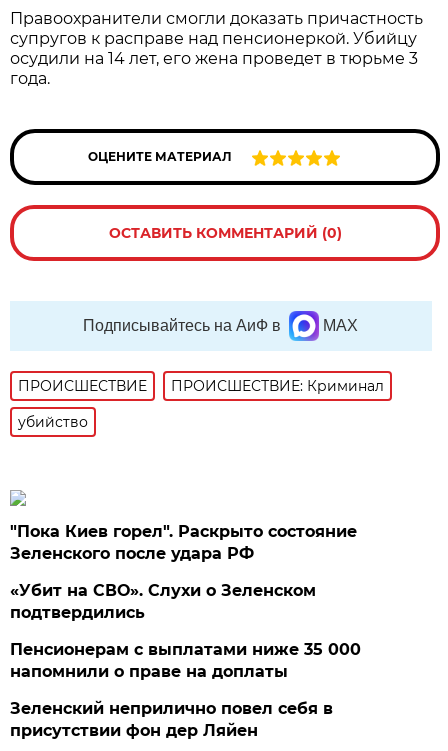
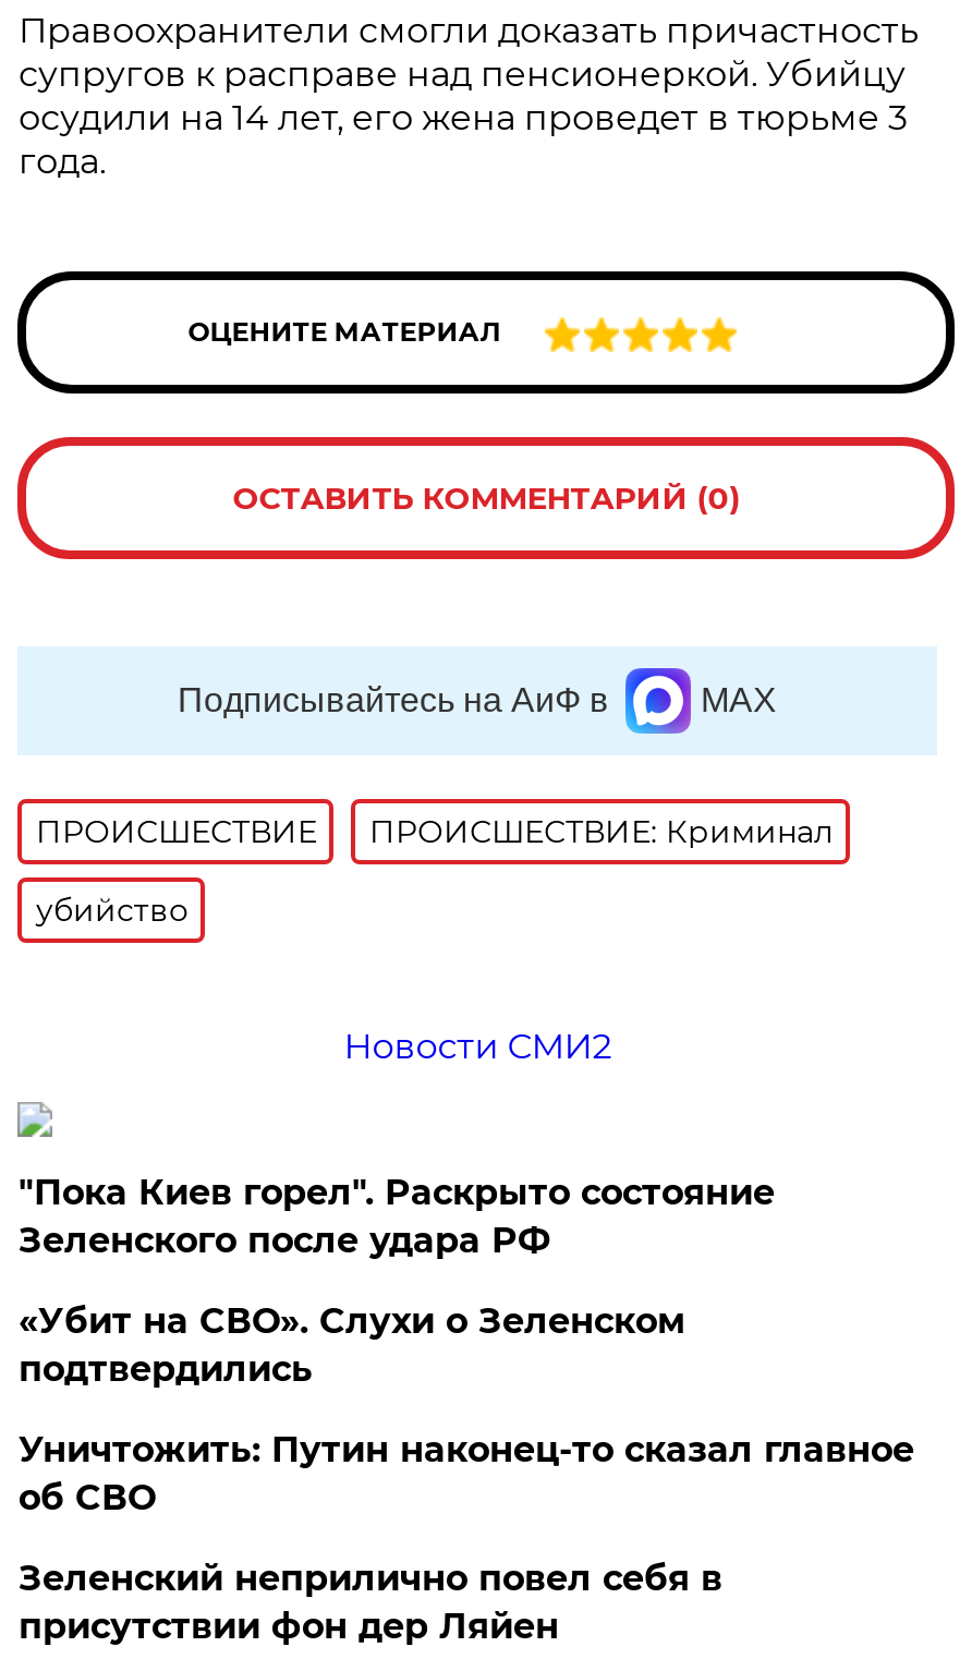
+ Новости СМИ2

- Пенсионерам с выплатами ниже 35 000
- напомнили о праве на доплаты
+ Уничтожить: Путин наконец-то сказал главное
+ об СВО
